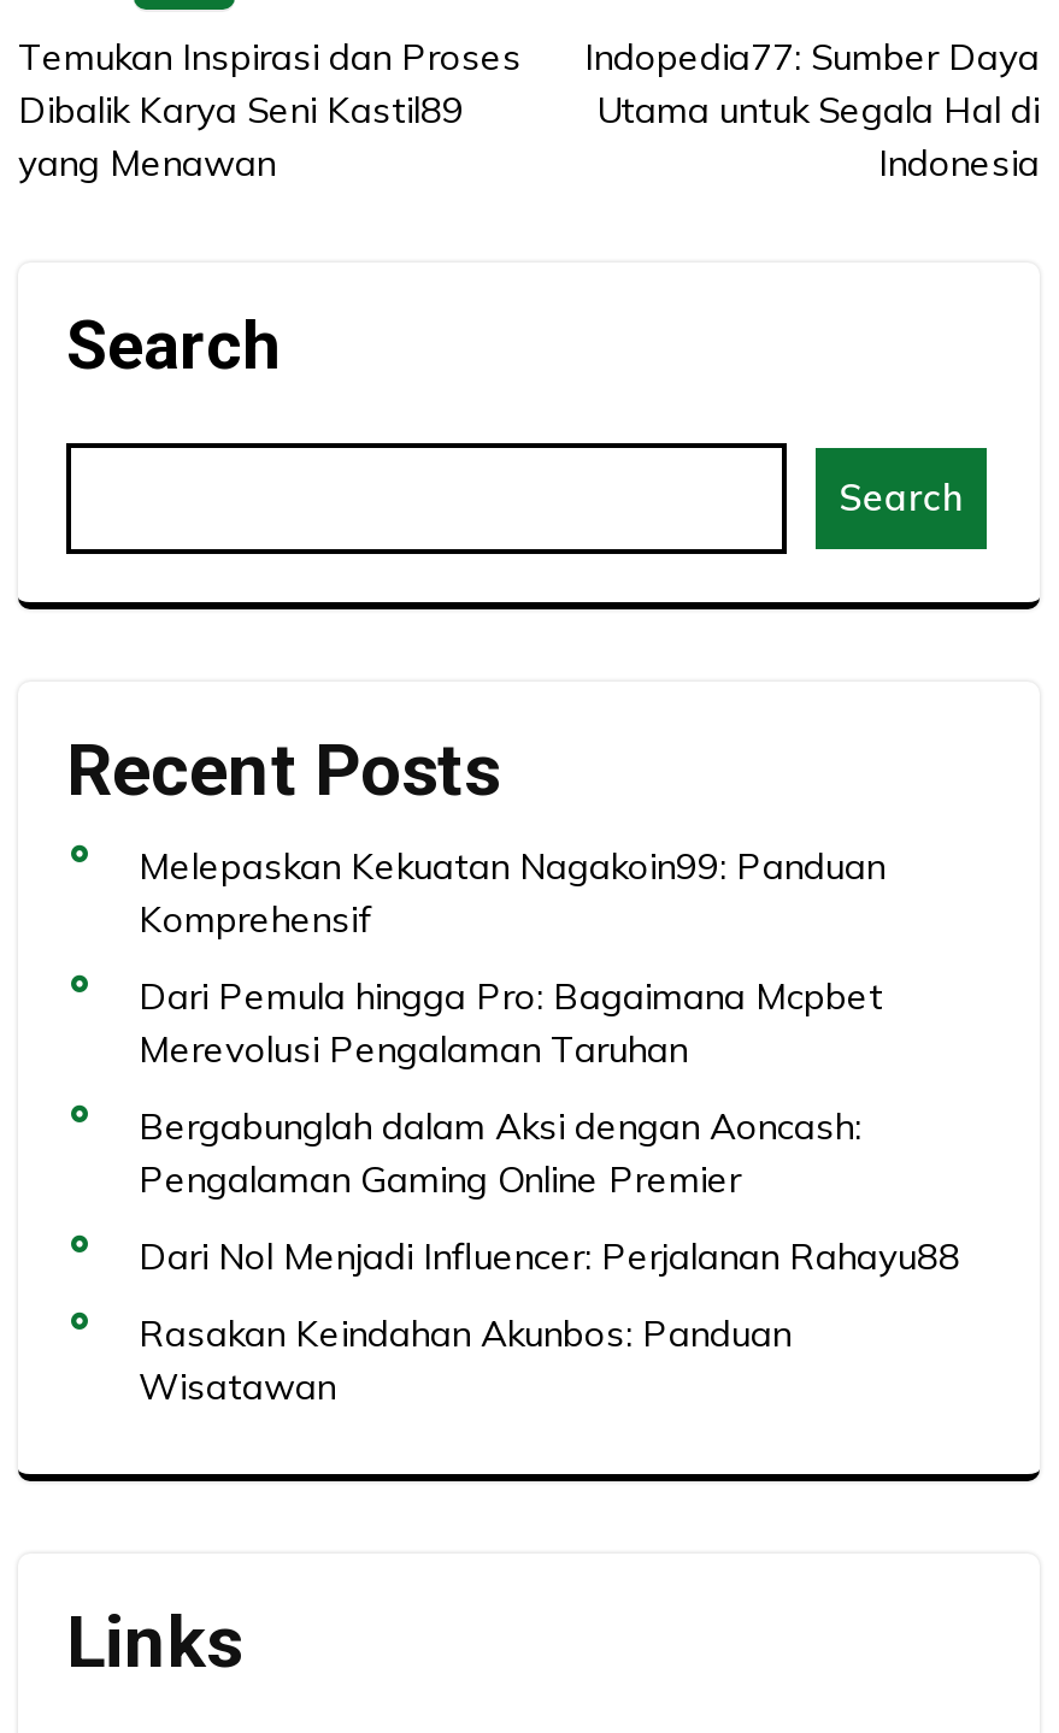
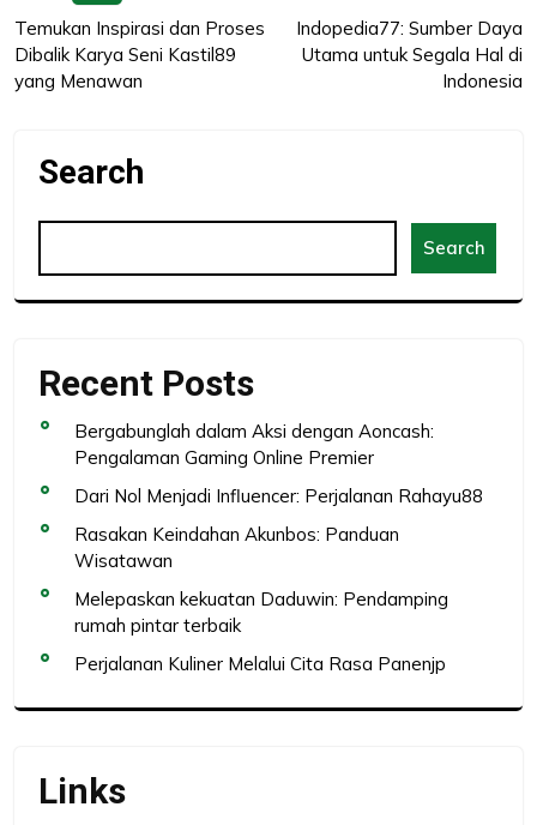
- Melepaskan Kekuatan Nagakoin99: Panduan
- Komprehensif
- Dari Pemula hingga Pro: Bagaimana Mcpbet
- Merevolusi Pengalaman Taruhan

moved up: Bergabunglah dalam Aksi dengan Aoncash: | Pengalaman Gaming Online Premier | Dari Nol Menjadi Influencer: Perjalanan Rahayu88 | Rasakan Keindahan Akunbos: Panduan | Wisatawan

+ Melepaskan kekuatan Daduwin: Pendamping
+ rumah pintar terbaik
+ Perjalanan Kuliner Melalui Cita Rasa Panenjp
